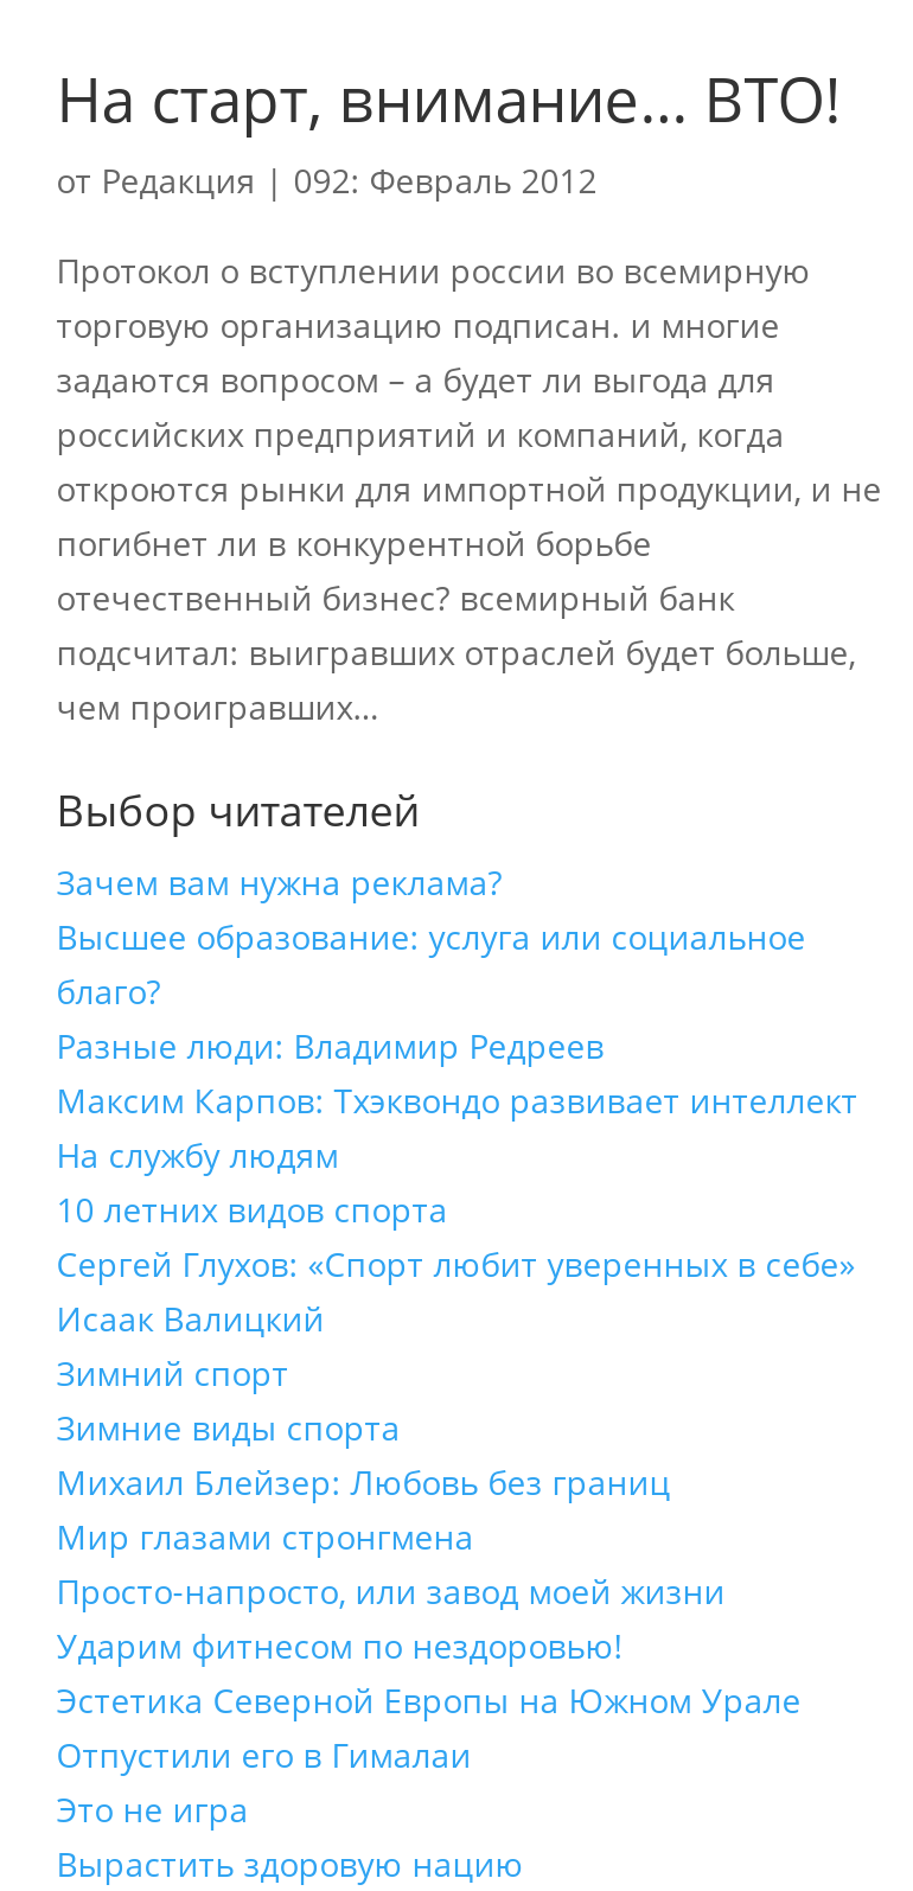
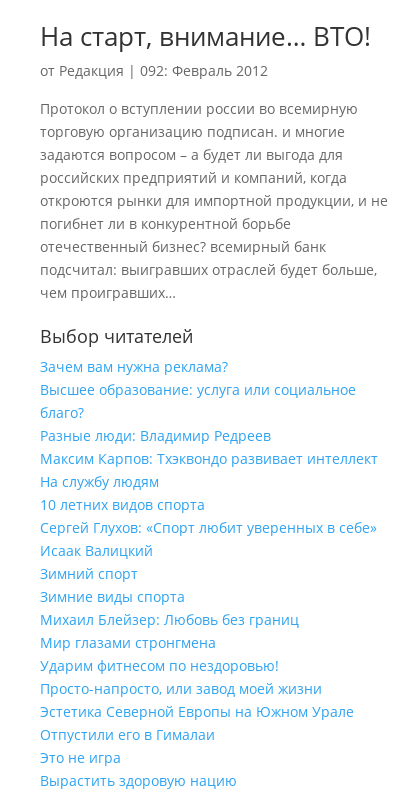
moved down: Просто-напросто, или завод моей жизни

moved up: Ударим фитнесом по нездоровью!
